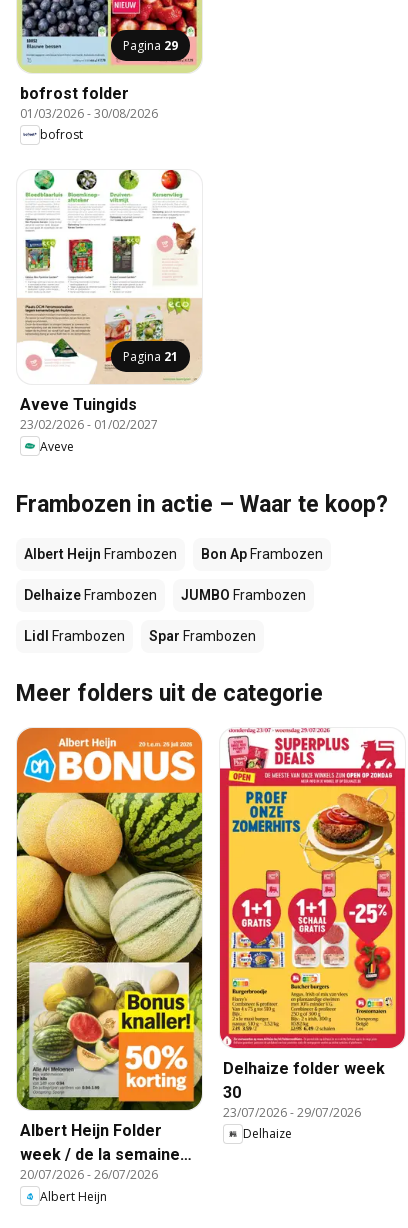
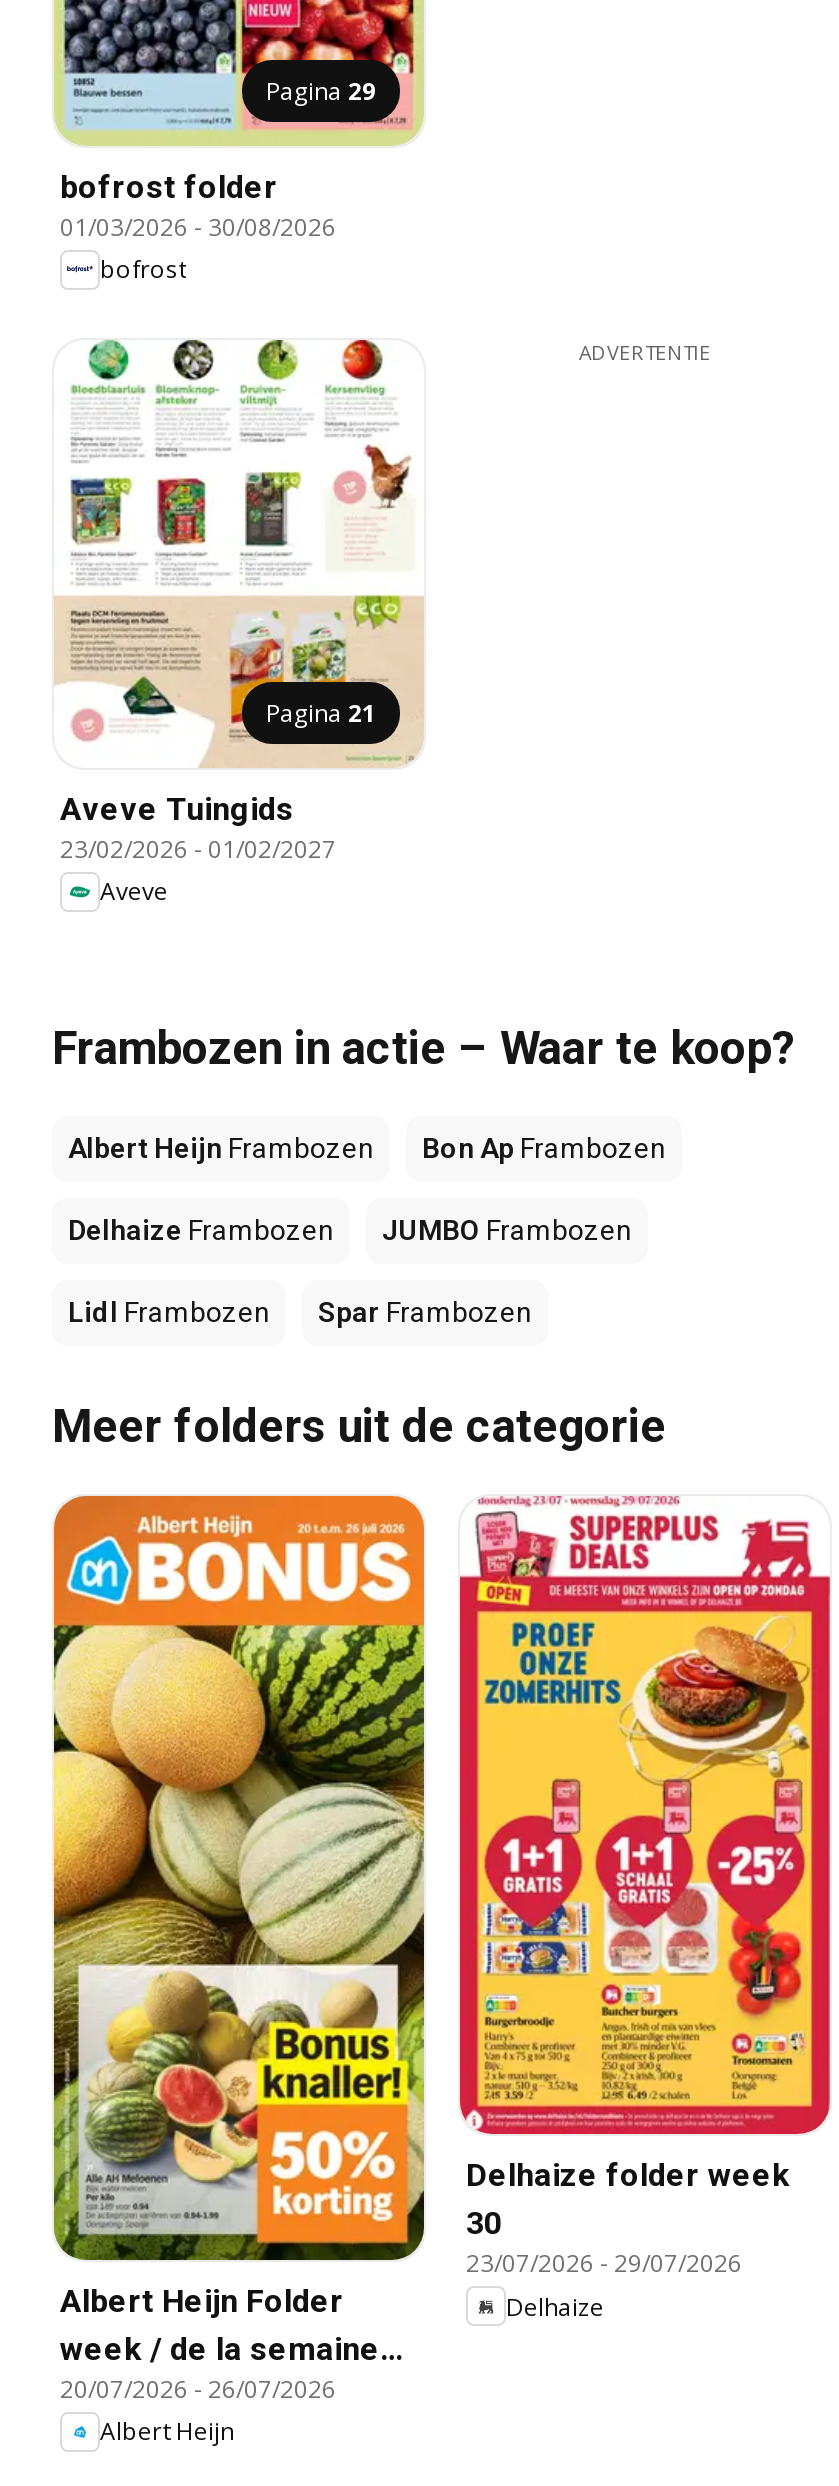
+ ADVERTENTIE
